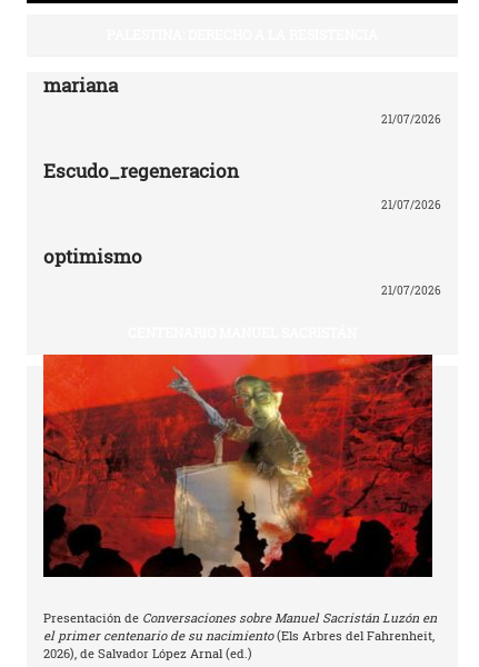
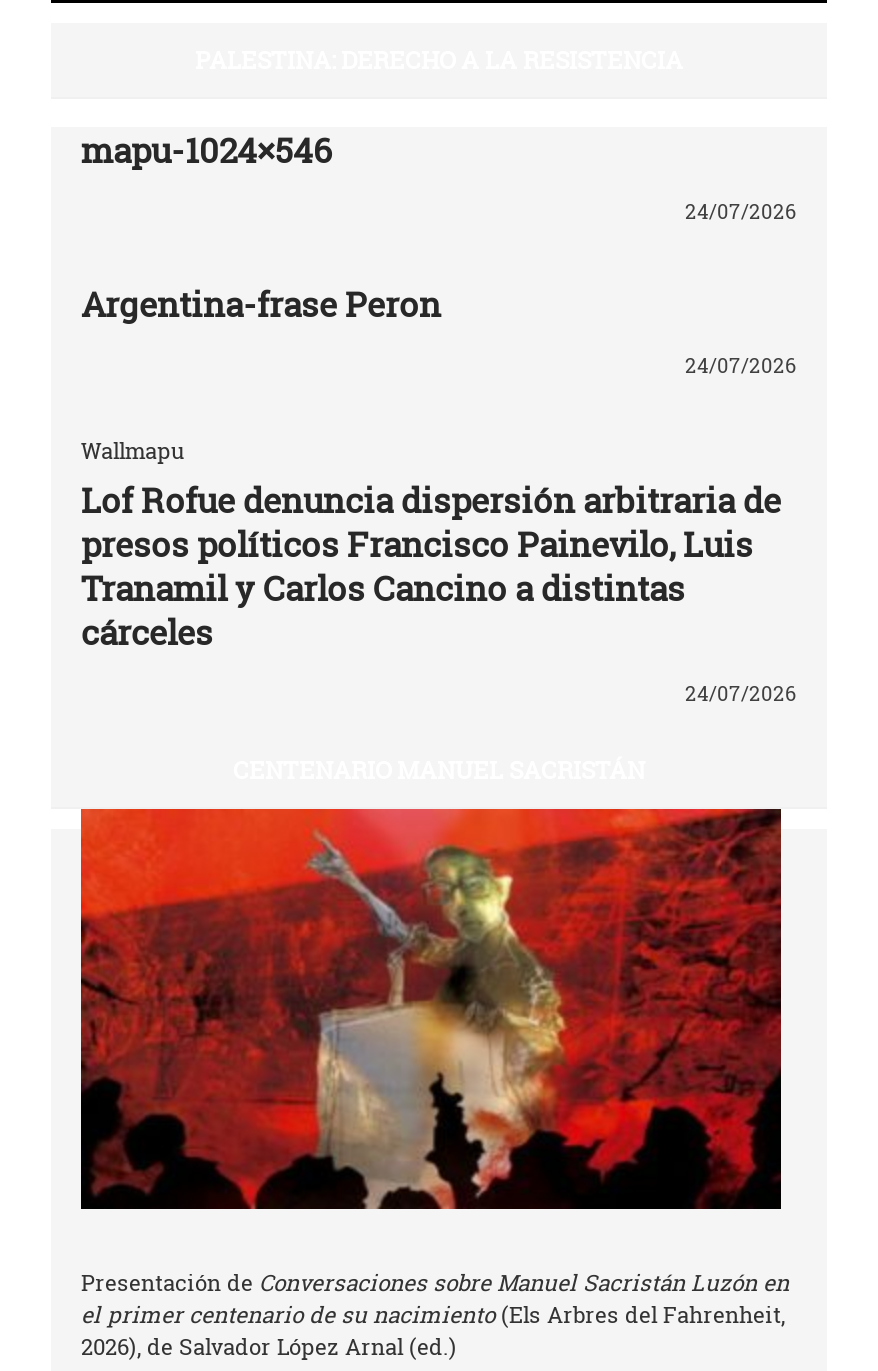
- mariana
+ mapu-1024×546

- 21/07/2026
+ 24/07/2026

- Escudo_regeneracion
+ Argentina-frase Peron

- 21/07/2026
+ 24/07/2026

- optimismo
+ Wallmapu
+ Lof Rofue denuncia dispersión arbitraria de
+ presos políticos Francisco Painevilo, Luis
+ Tranamil y Carlos Cancino a distintas
+ cárceles

- 21/07/2026
+ 24/07/2026
